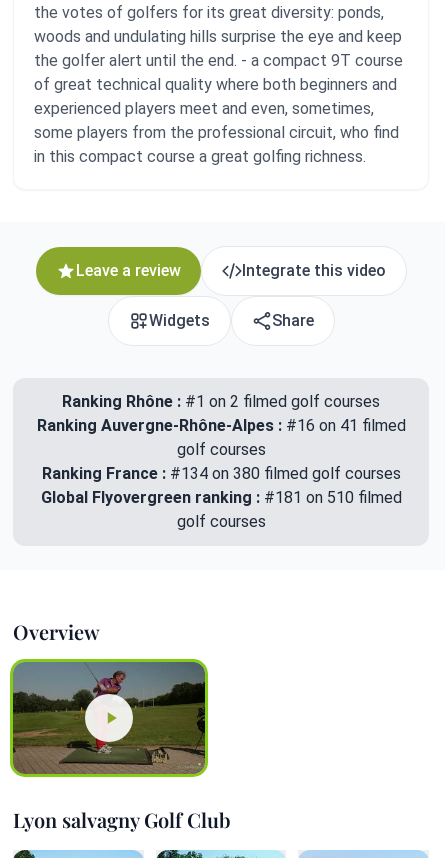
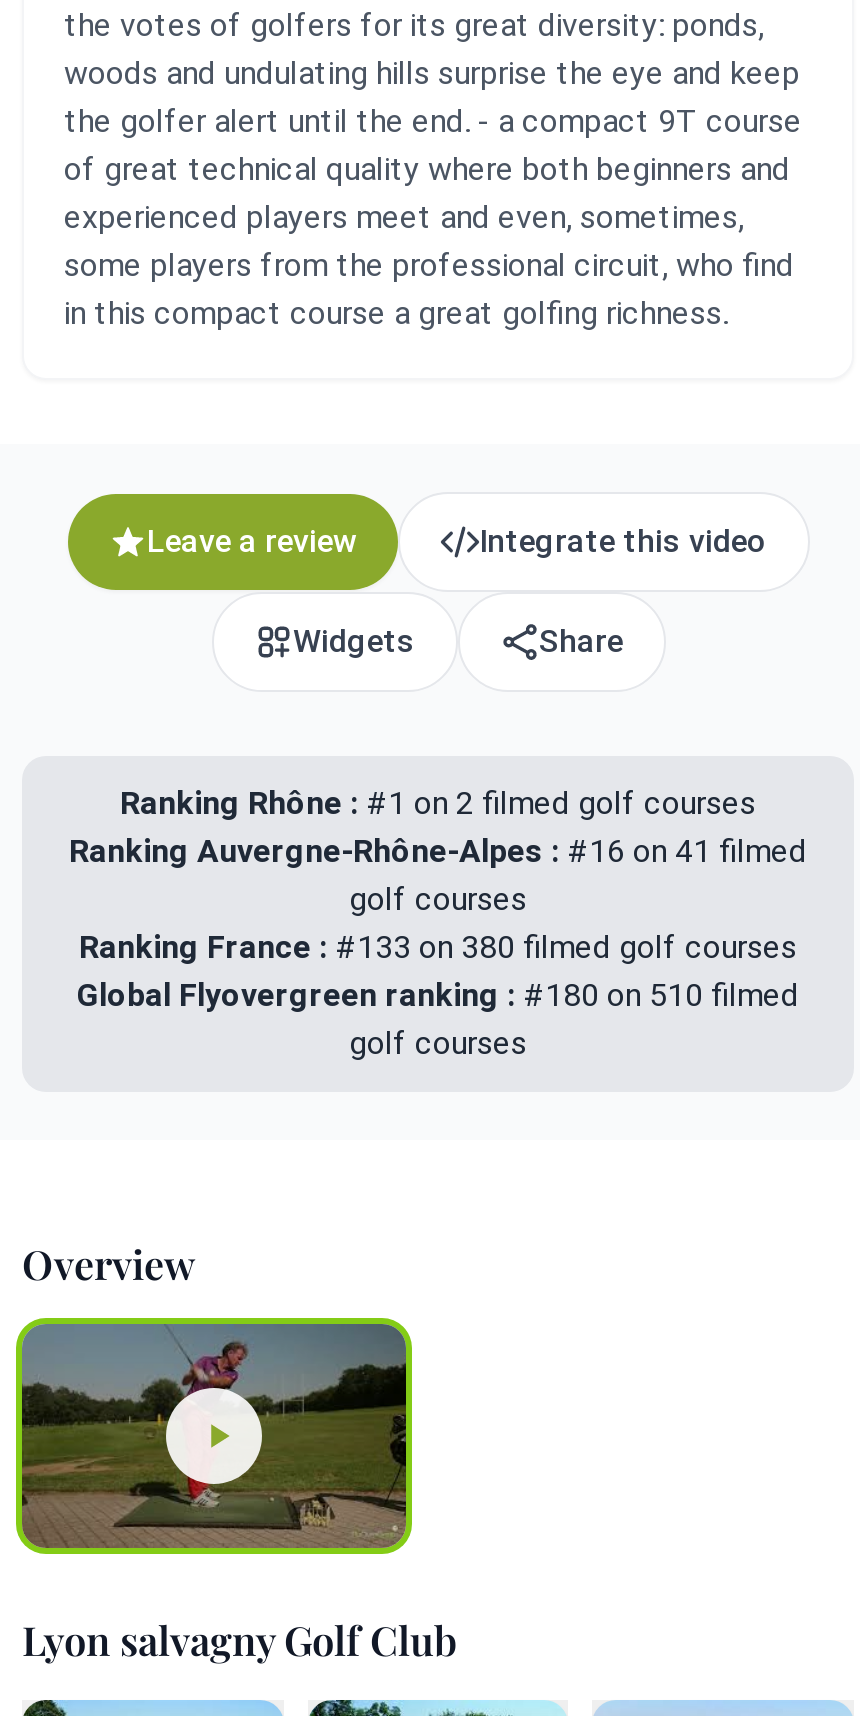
- Ranking France : #134 on 380 filmed golf courses
+ Ranking France : #133 on 380 filmed golf courses

- Global Flyovergreen ranking : #181 on 510 filmed
+ Global Flyovergreen ranking : #180 on 510 filmed
